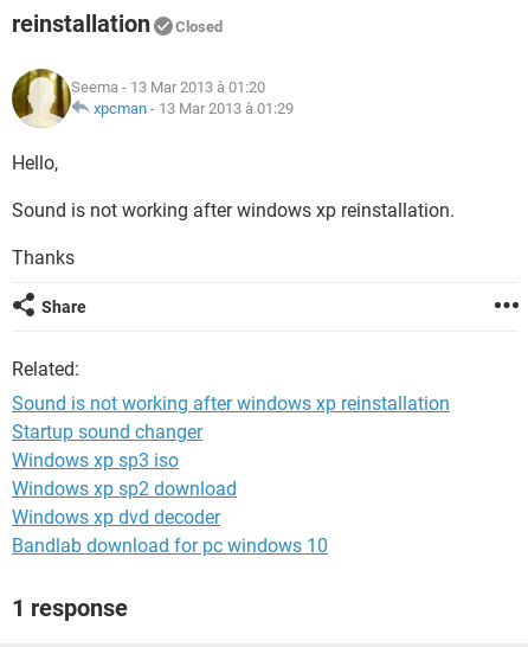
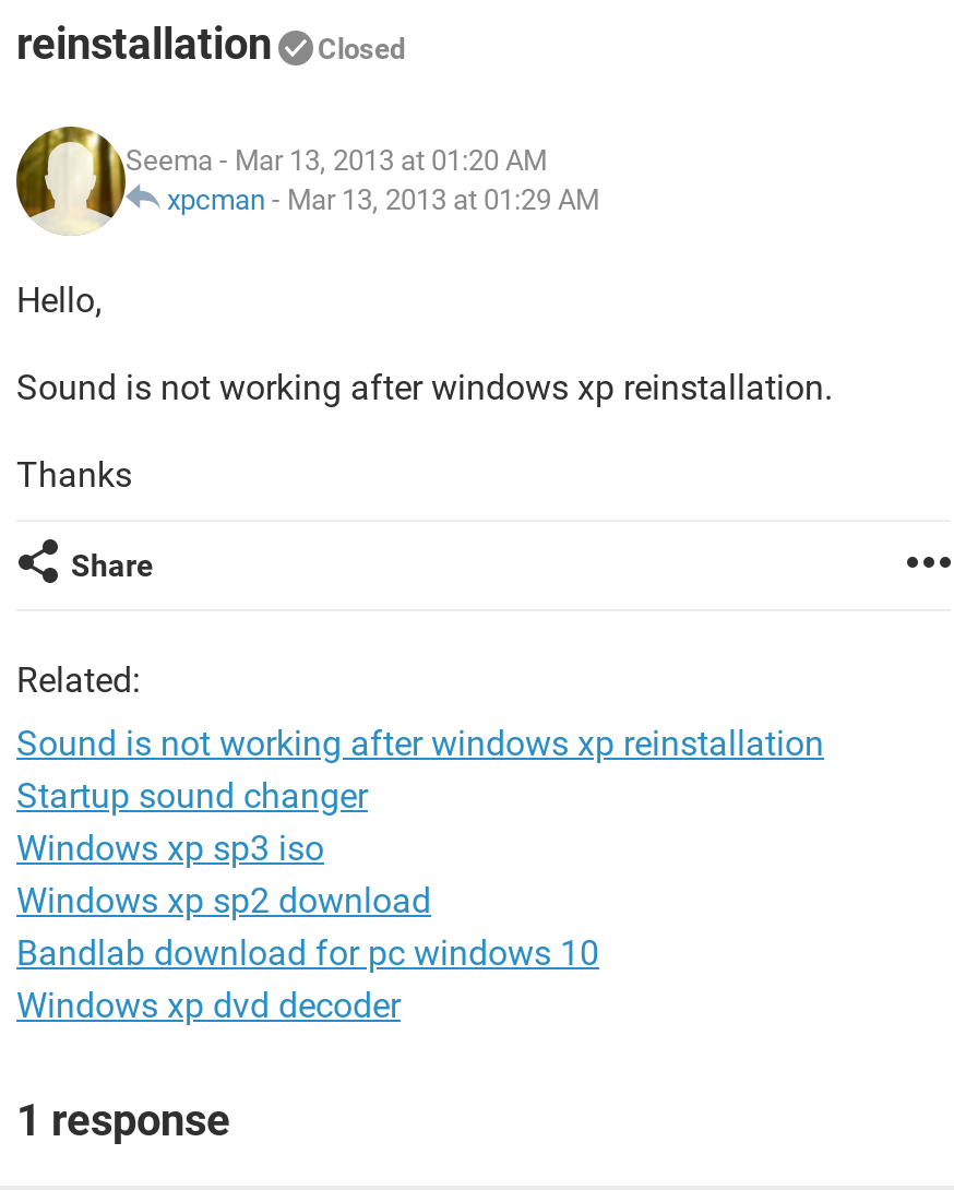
- Seema - 13 Mar 2013 à 01:20
- xpcman - 13 Mar 2013 à 01:29
+ Seema - Mar 13, 2013 at 01:20 AM
+ xpcman - Mar 13, 2013 at 01:29 AM

moved down: Windows xp dvd decoder

moved up: Bandlab download for pc windows 10
